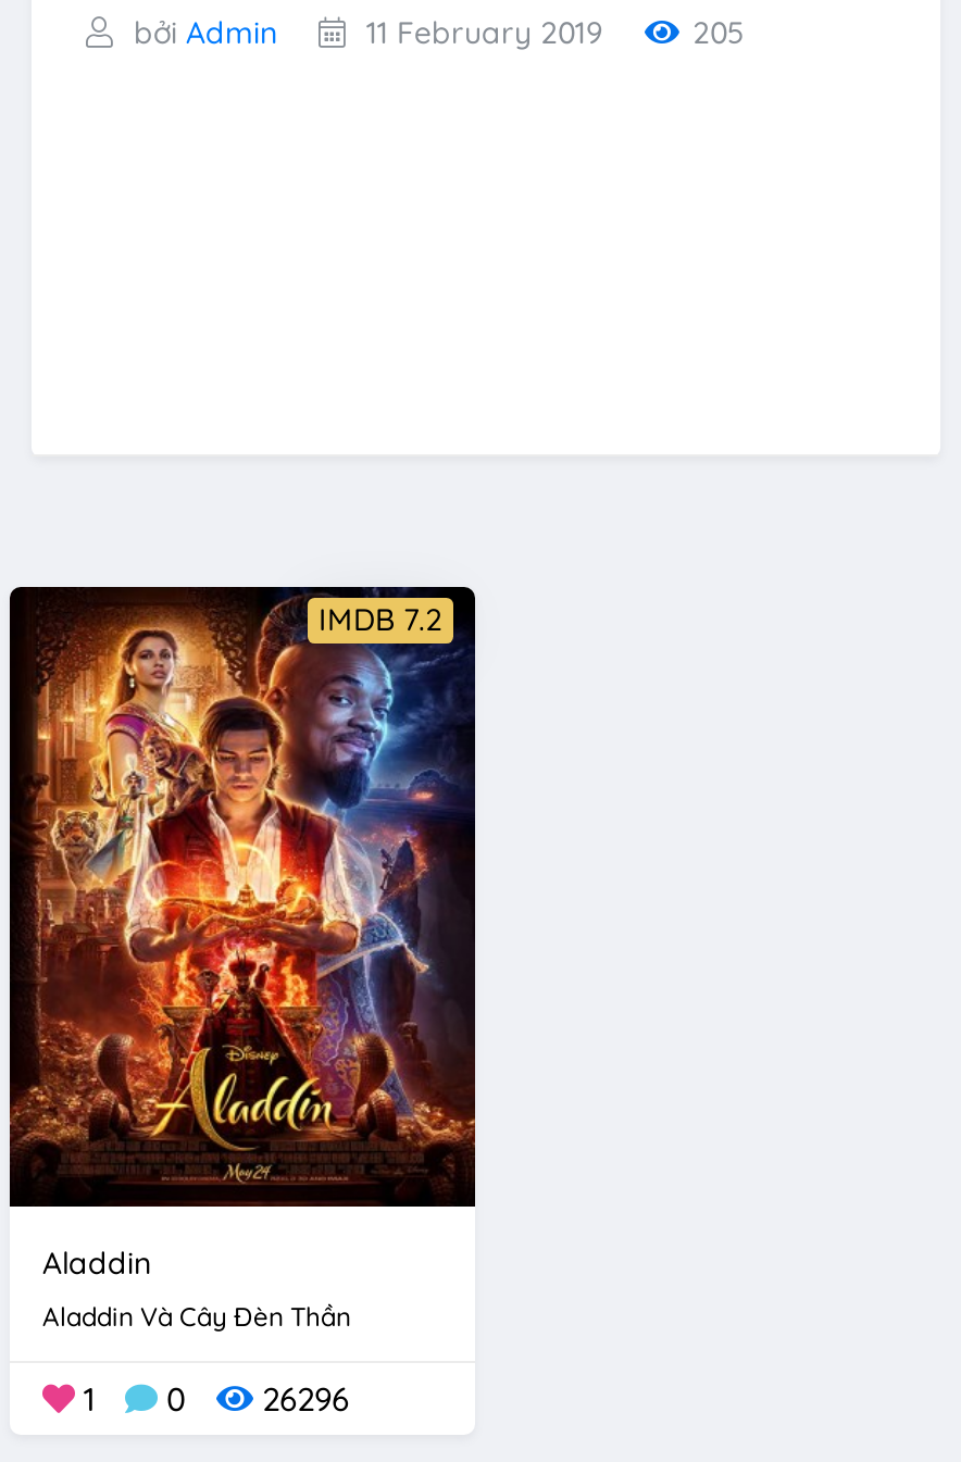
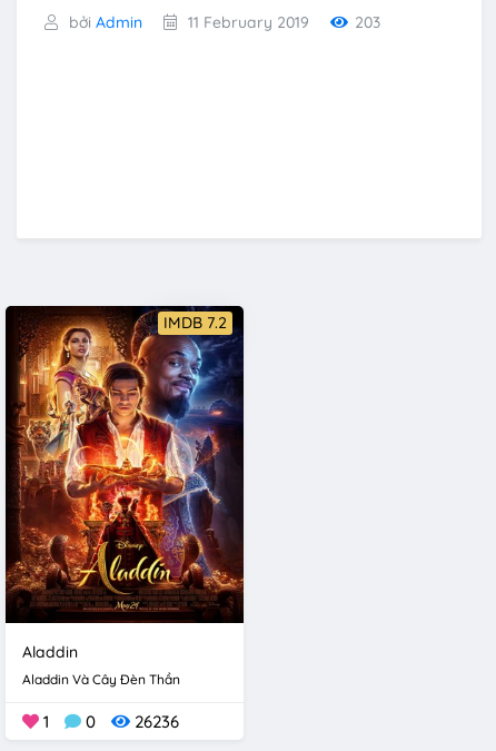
- 205
+ 203

- 1 0 26296
+ 1 0 26236
